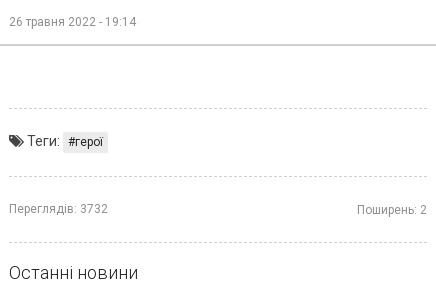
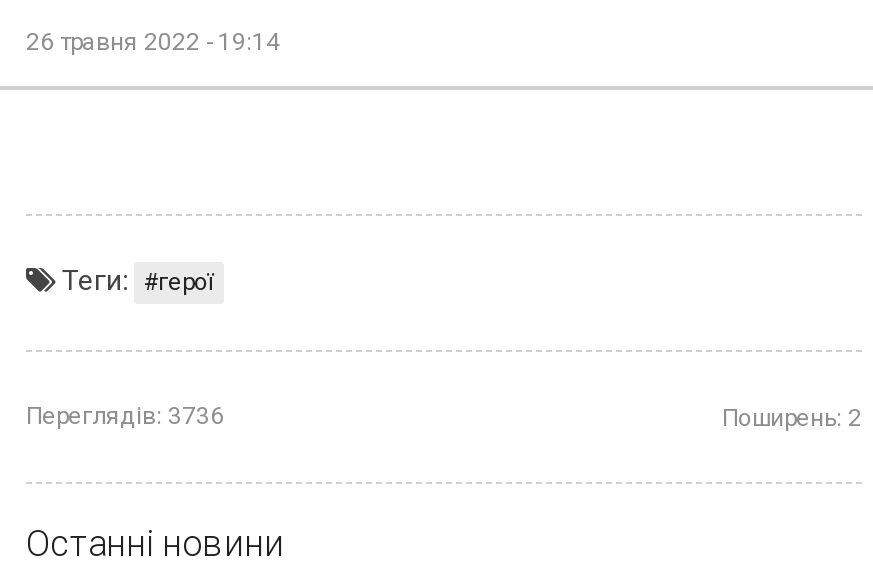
- Переглядів: 3732
+ Переглядів: 3736
